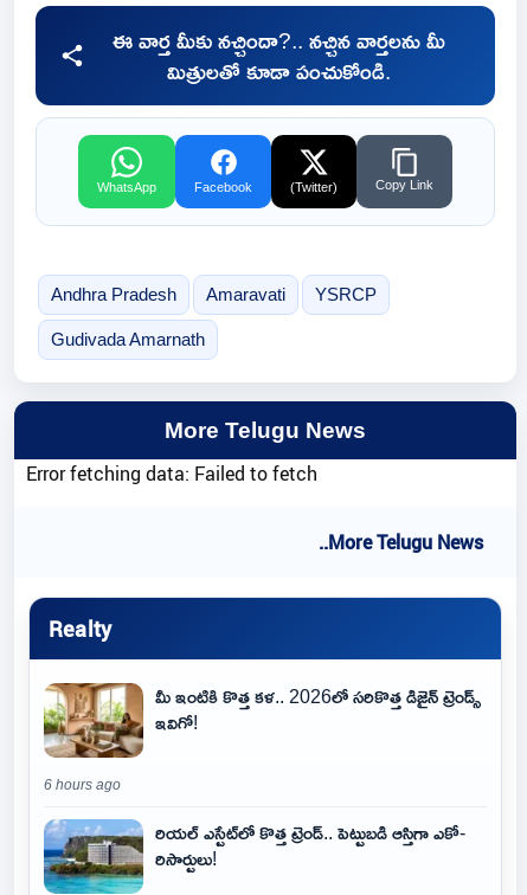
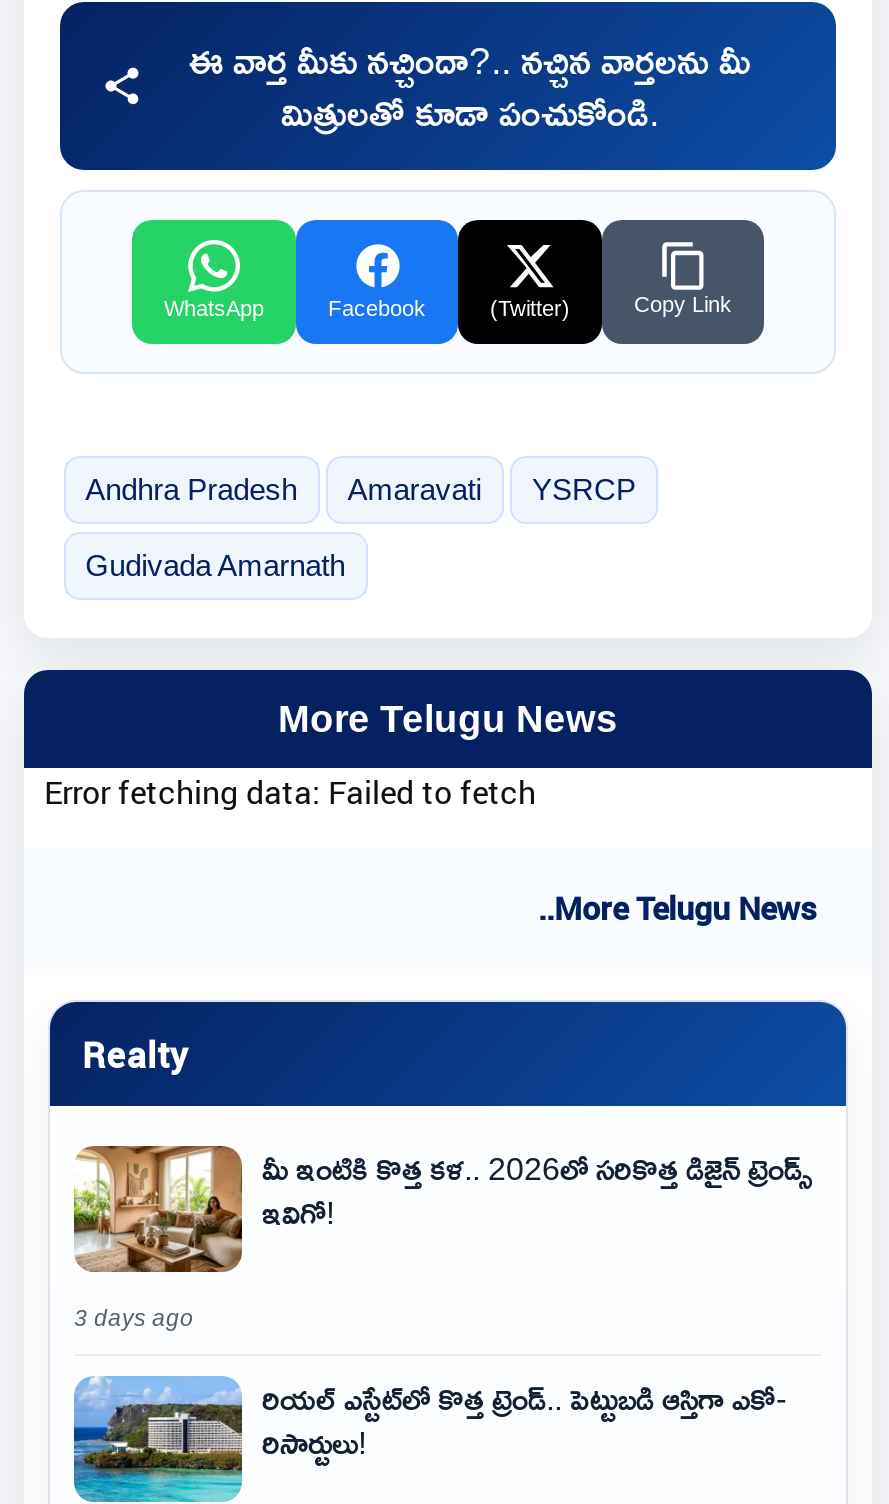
- 6 hours ago
+ 3 days ago
